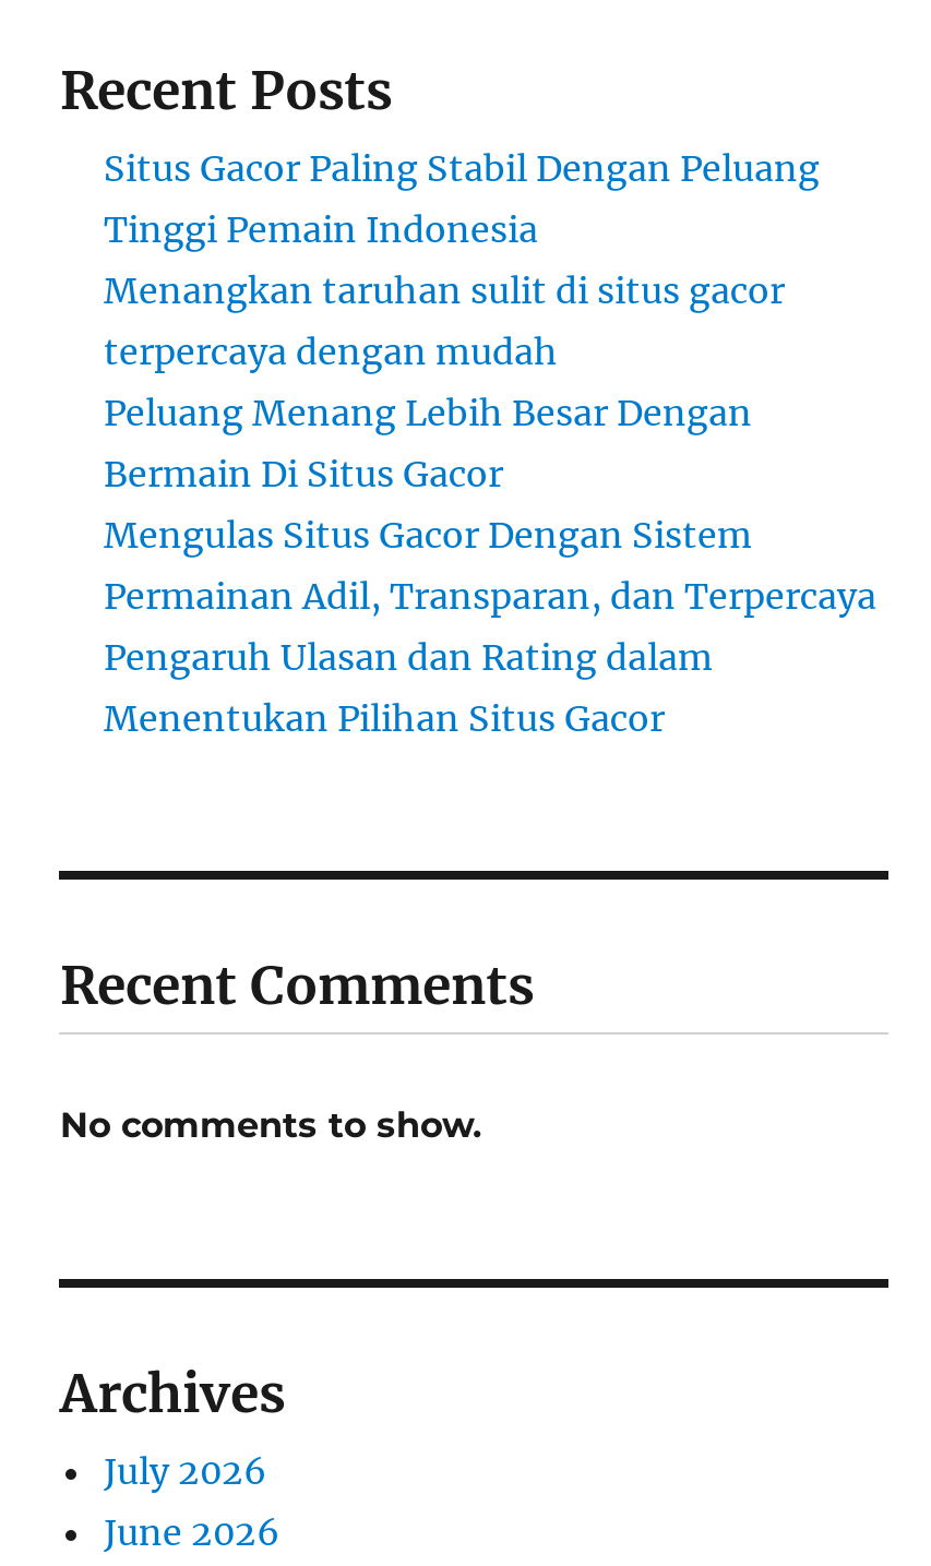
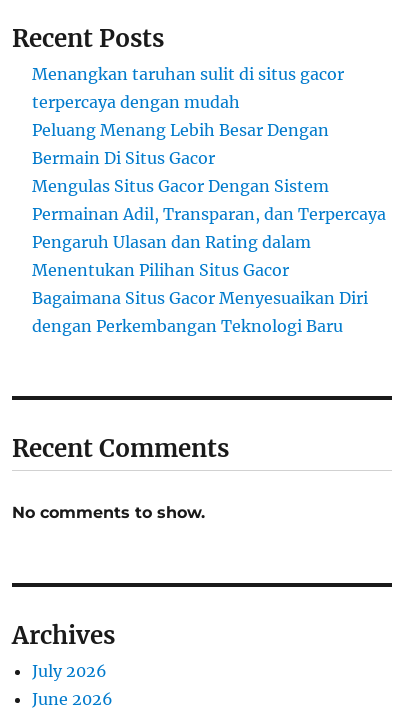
- Situs Gacor Paling Stabil Dengan Peluang
- Tinggi Pemain Indonesia

moved up: Menangkan taruhan sulit di situs gacor | terpercaya dengan mudah | Peluang Menang Lebih Besar Dengan | Bermain Di Situs Gacor | Mengulas Situs Gacor Dengan Sistem | Permainan Adil, Transparan, dan Terpercaya | Pengaruh Ulasan dan Rating dalam | Menentukan Pilihan Situs Gacor

+ Bagaimana Situs Gacor Menyesuaikan Diri
+ dengan Perkembangan Teknologi Baru
